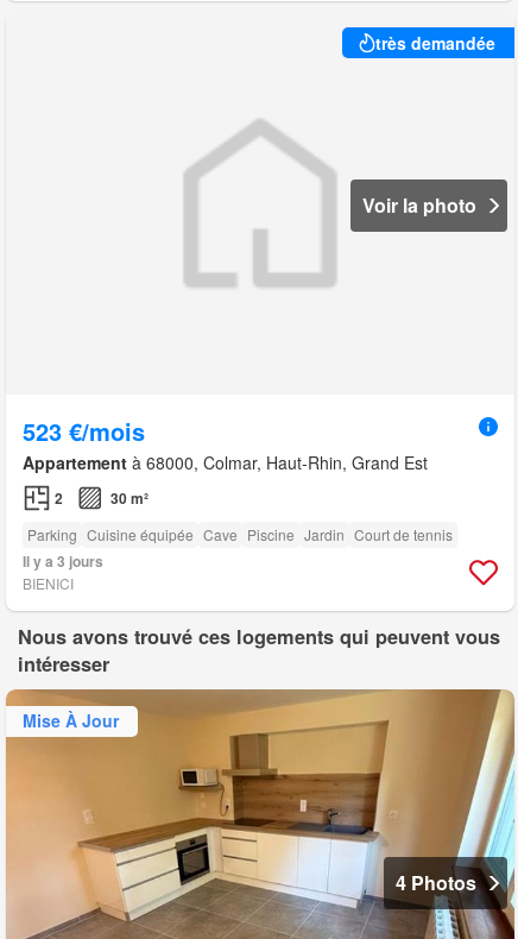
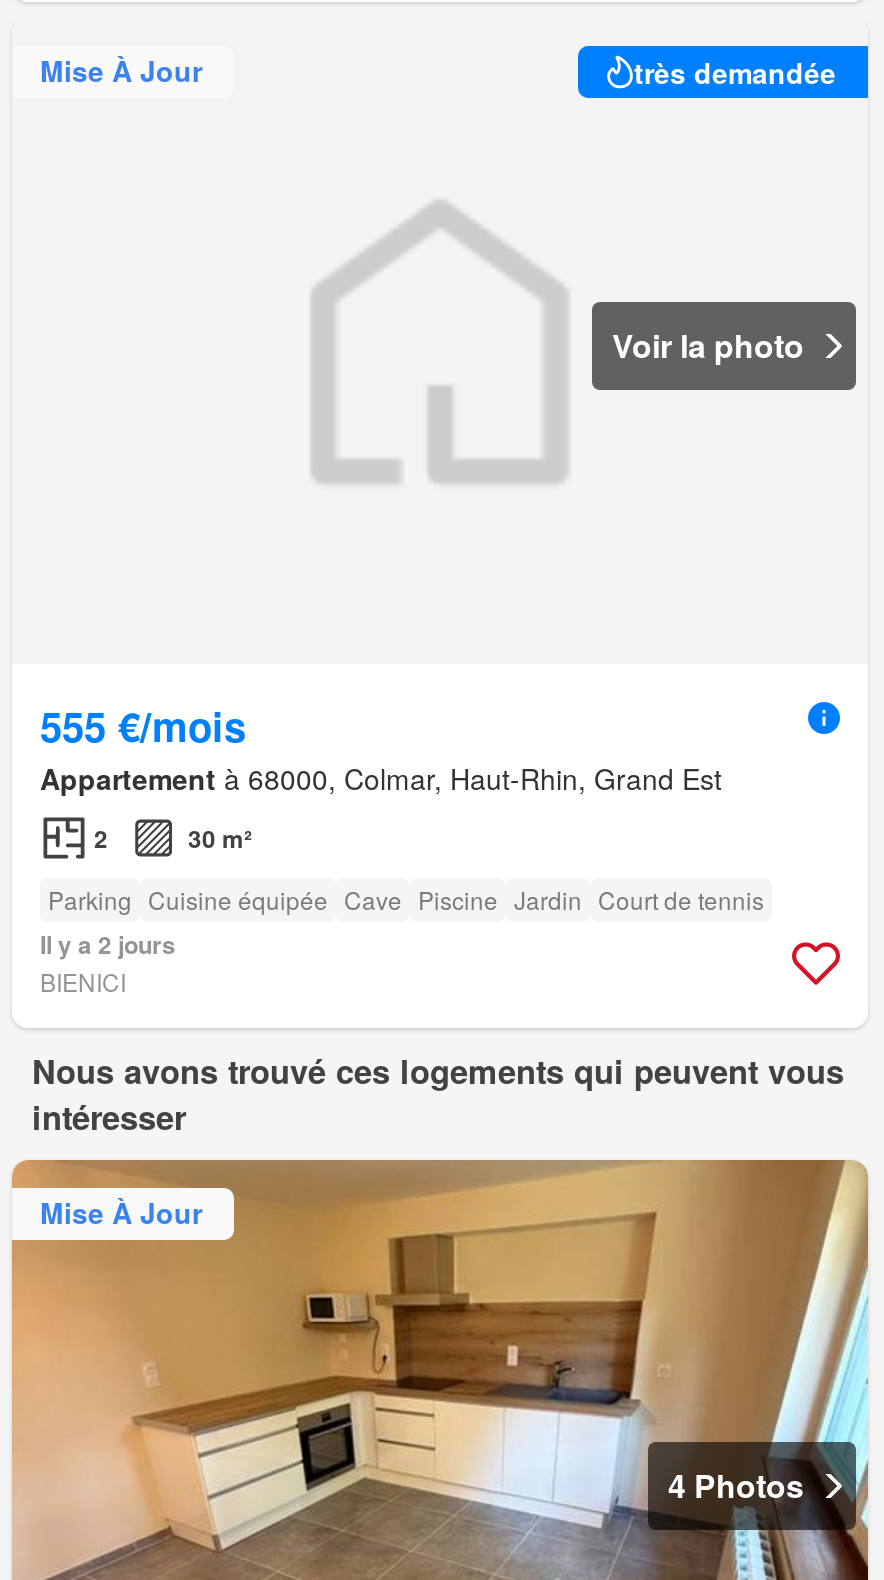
+ Mise À Jour

- 523 €/mois
+ 555 €/mois

- Il y a 3 jours
+ Il y a 2 jours
